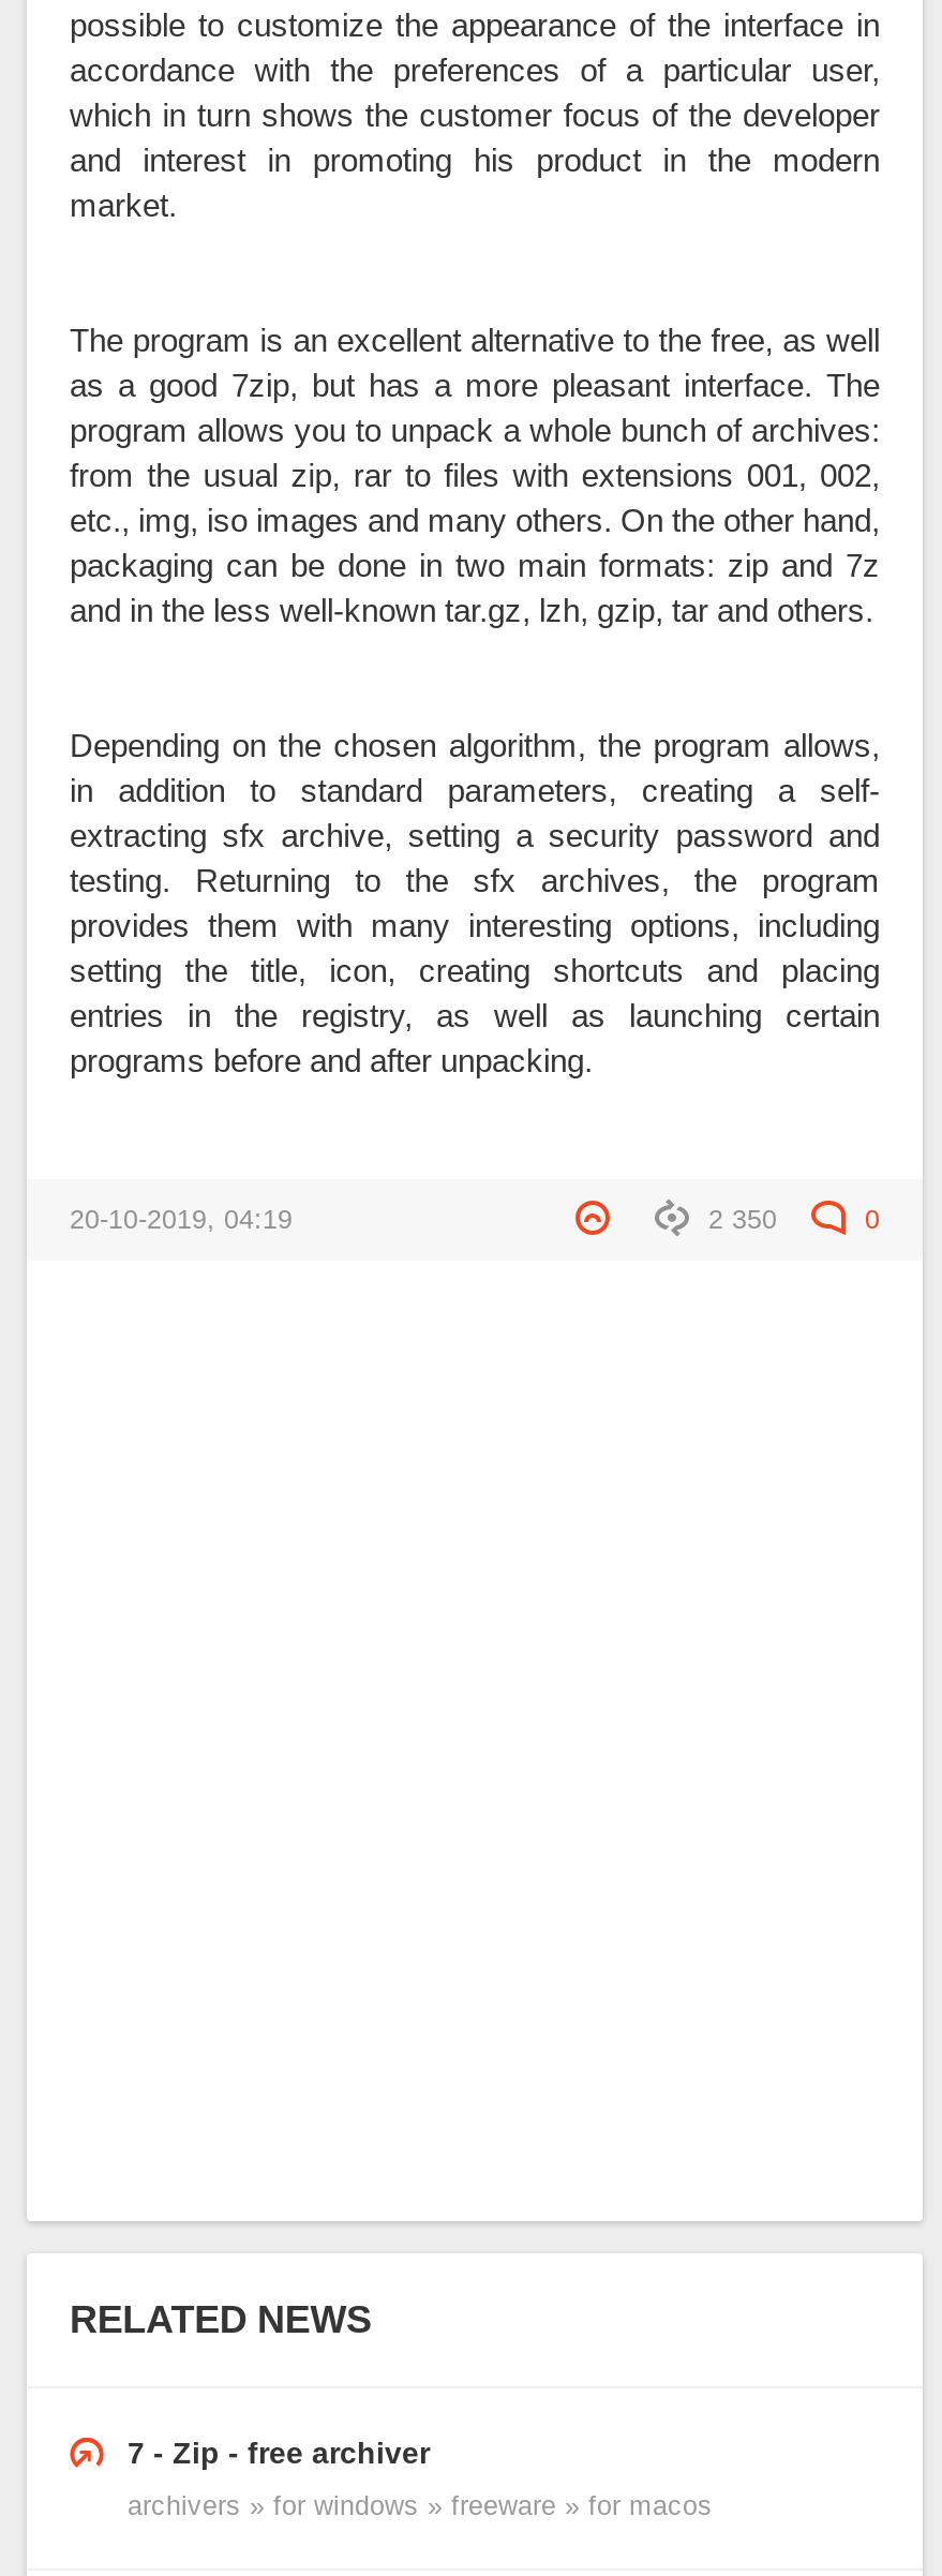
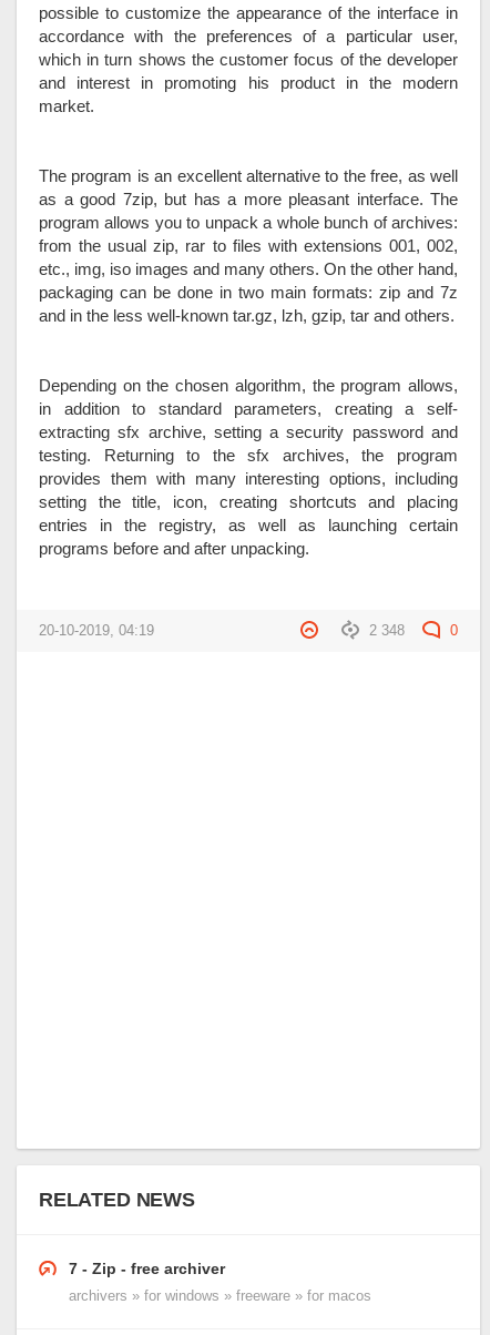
- 2 350
+ 2 348
